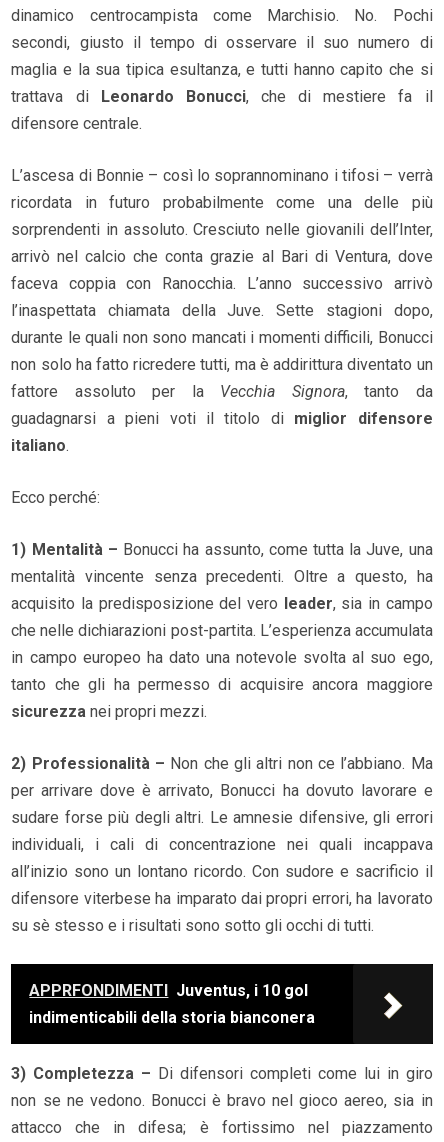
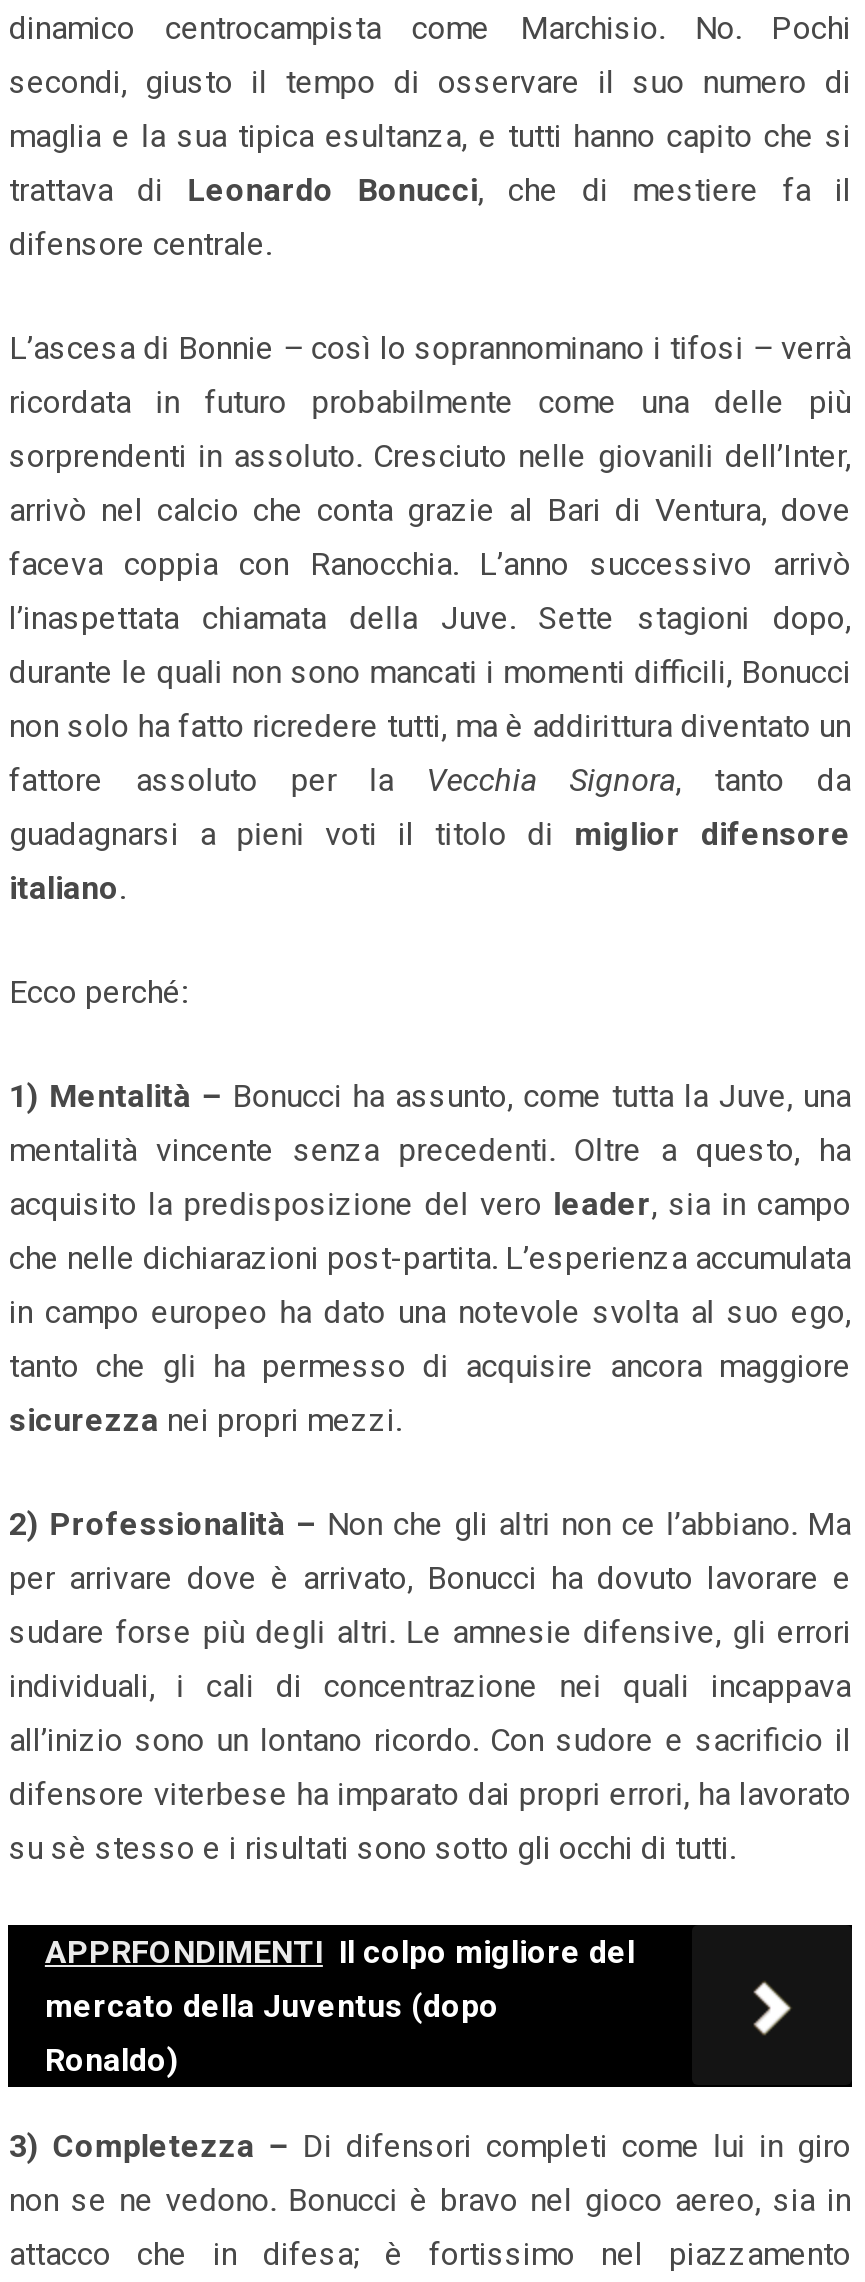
- APPRFONDIMENTI Juventus, i 10 gol
- indimenticabili della storia bianconera
+ APPRFONDIMENTI Il colpo migliore del
+ mercato della Juventus (dopo
+ Ronaldo)
